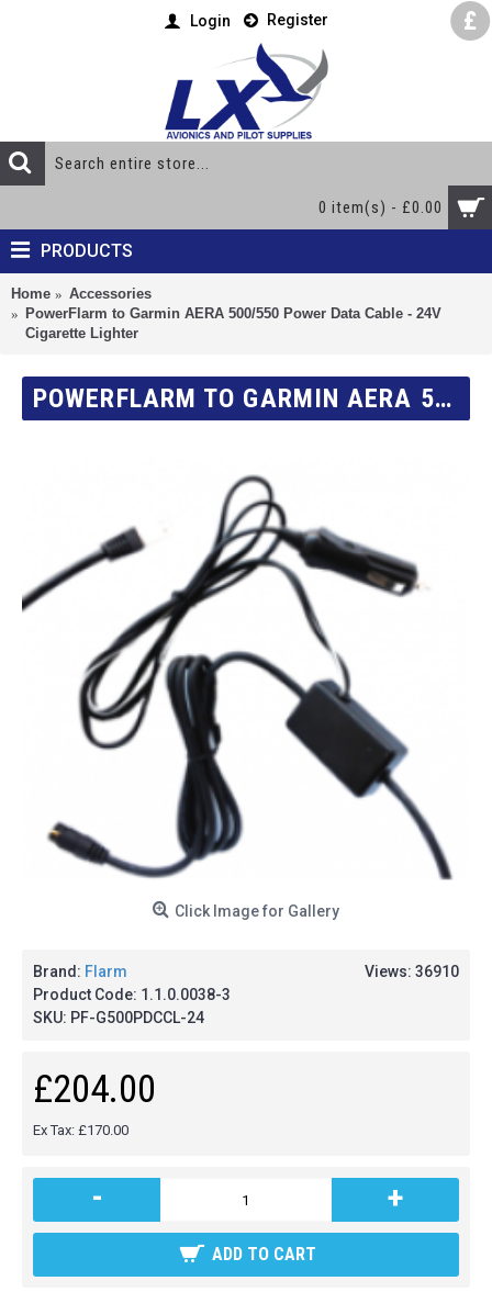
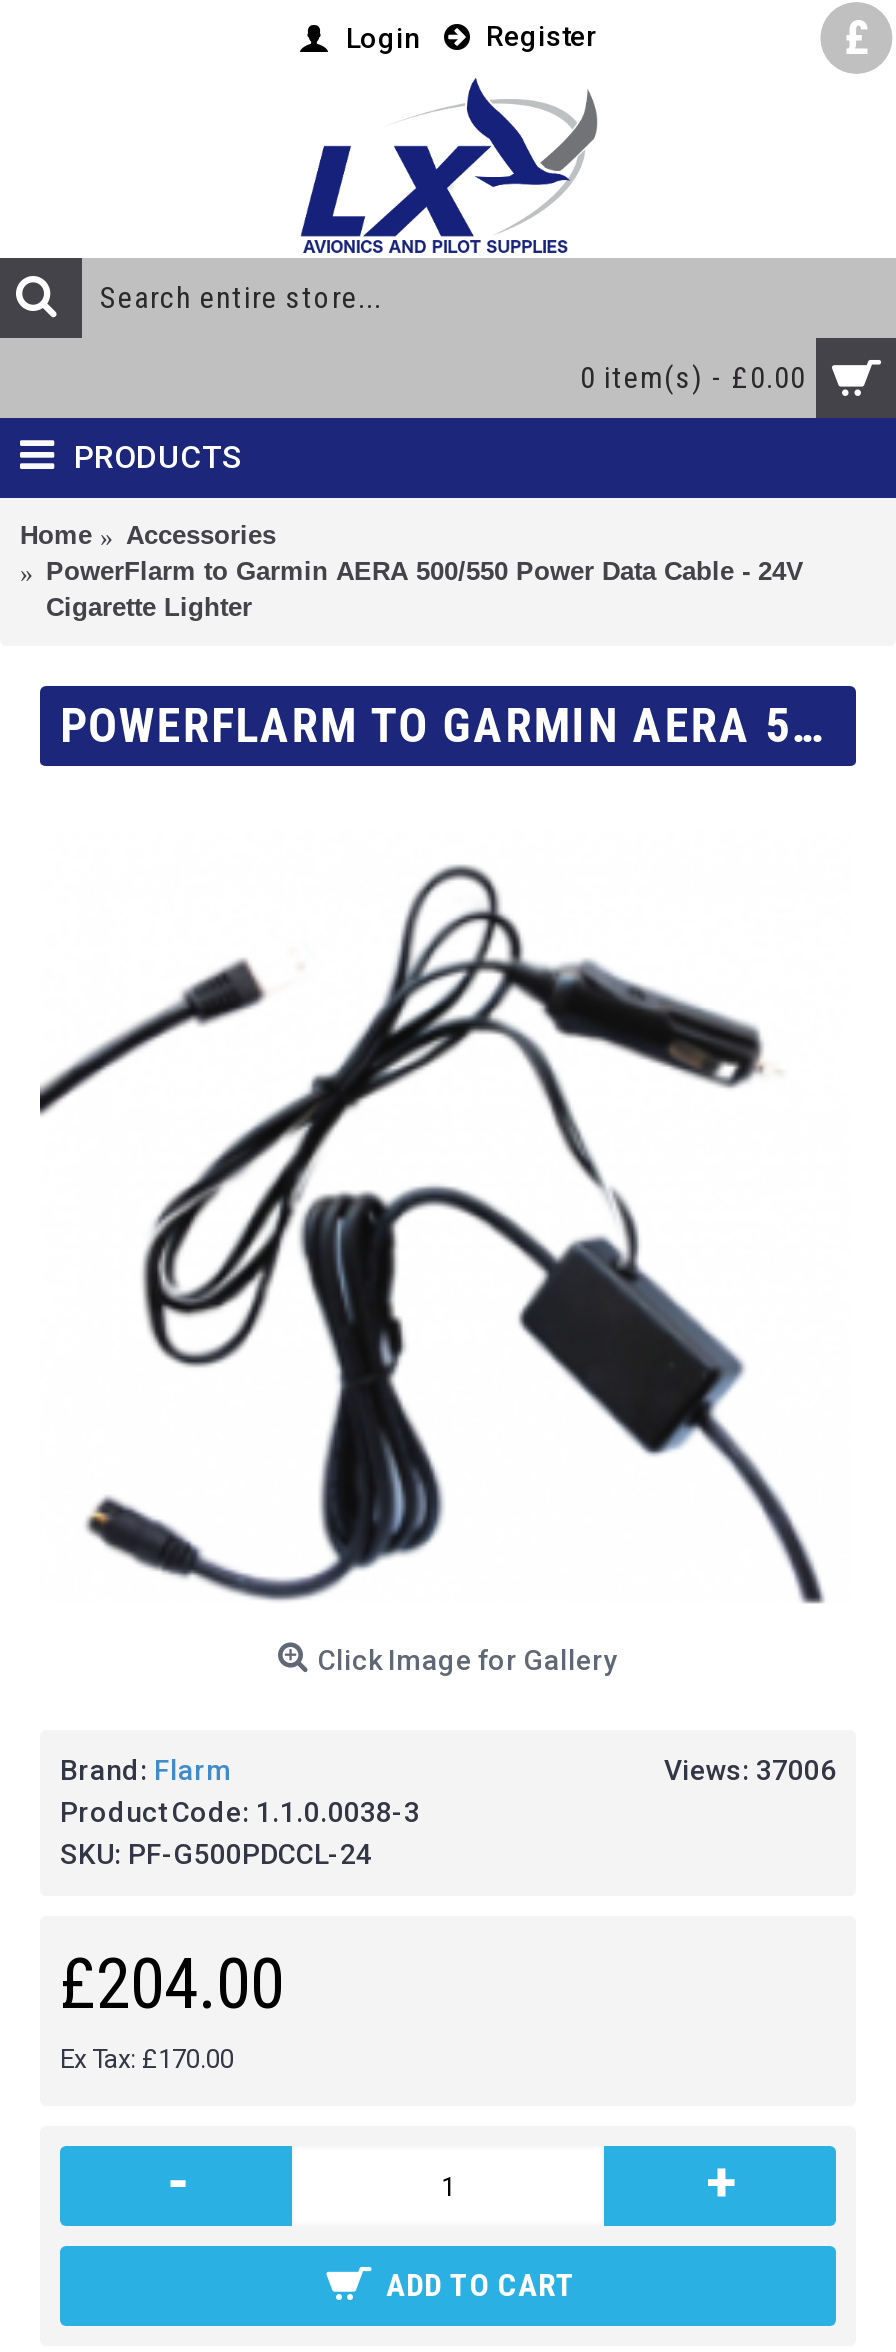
- Views: 36910
+ Views: 37006
